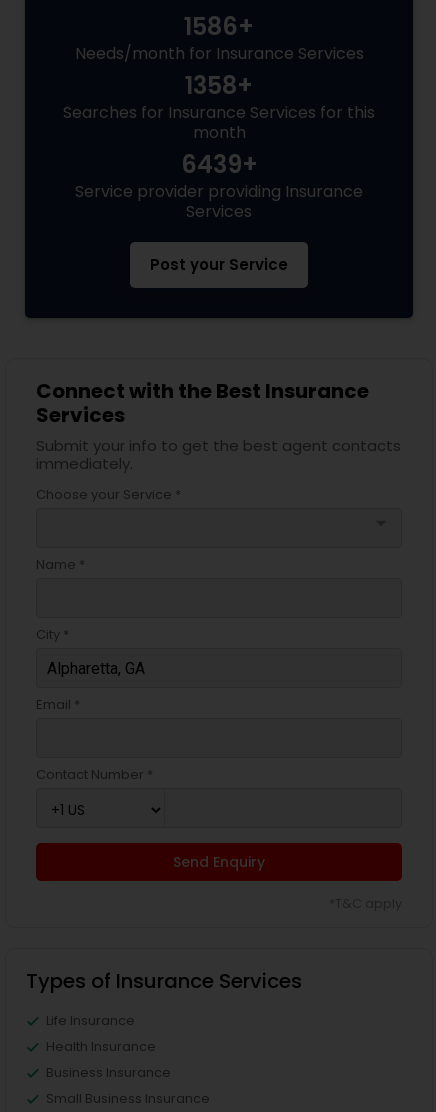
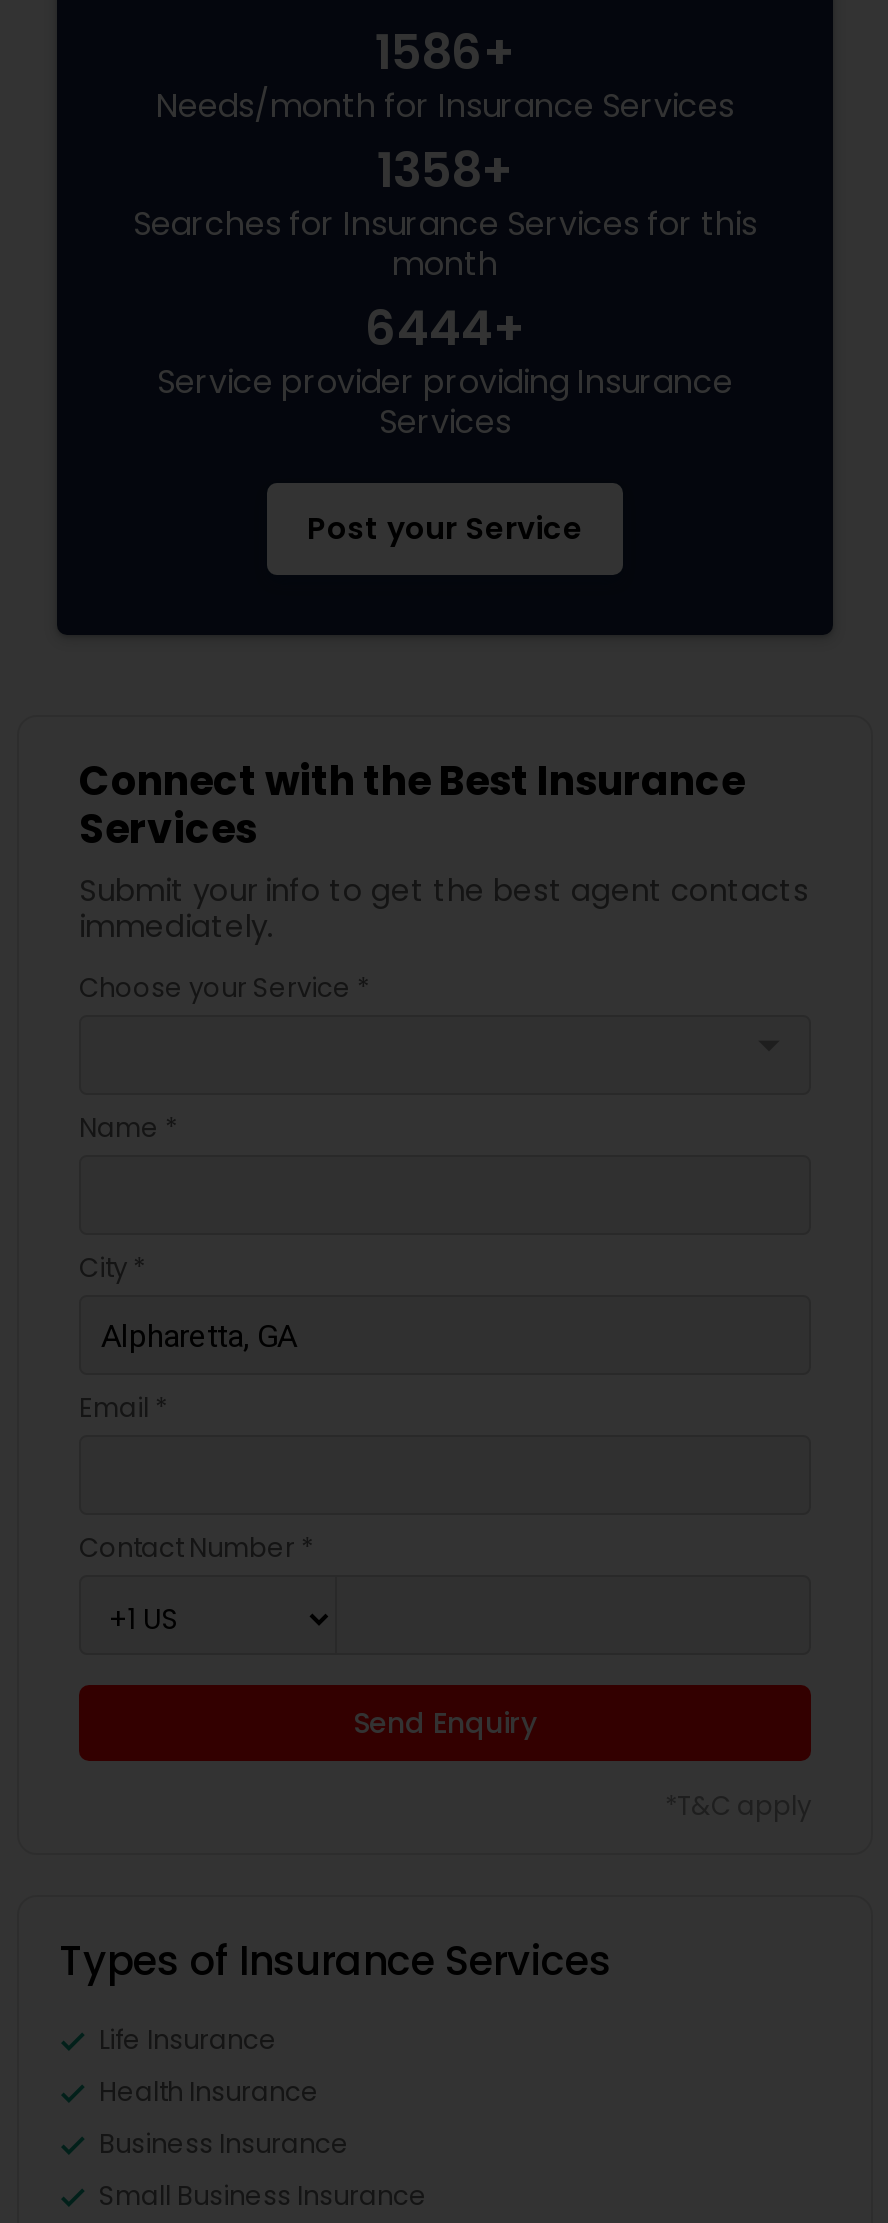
- 6439+
+ 6444+
